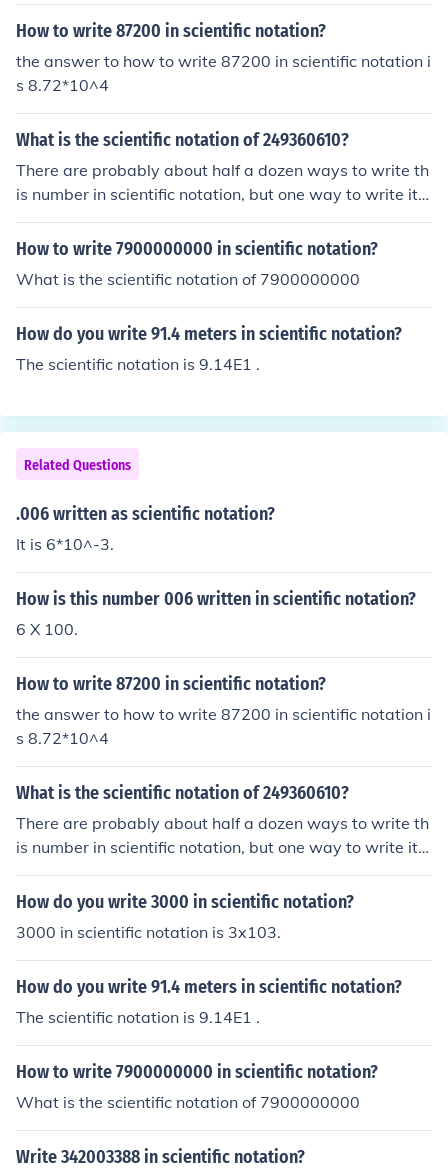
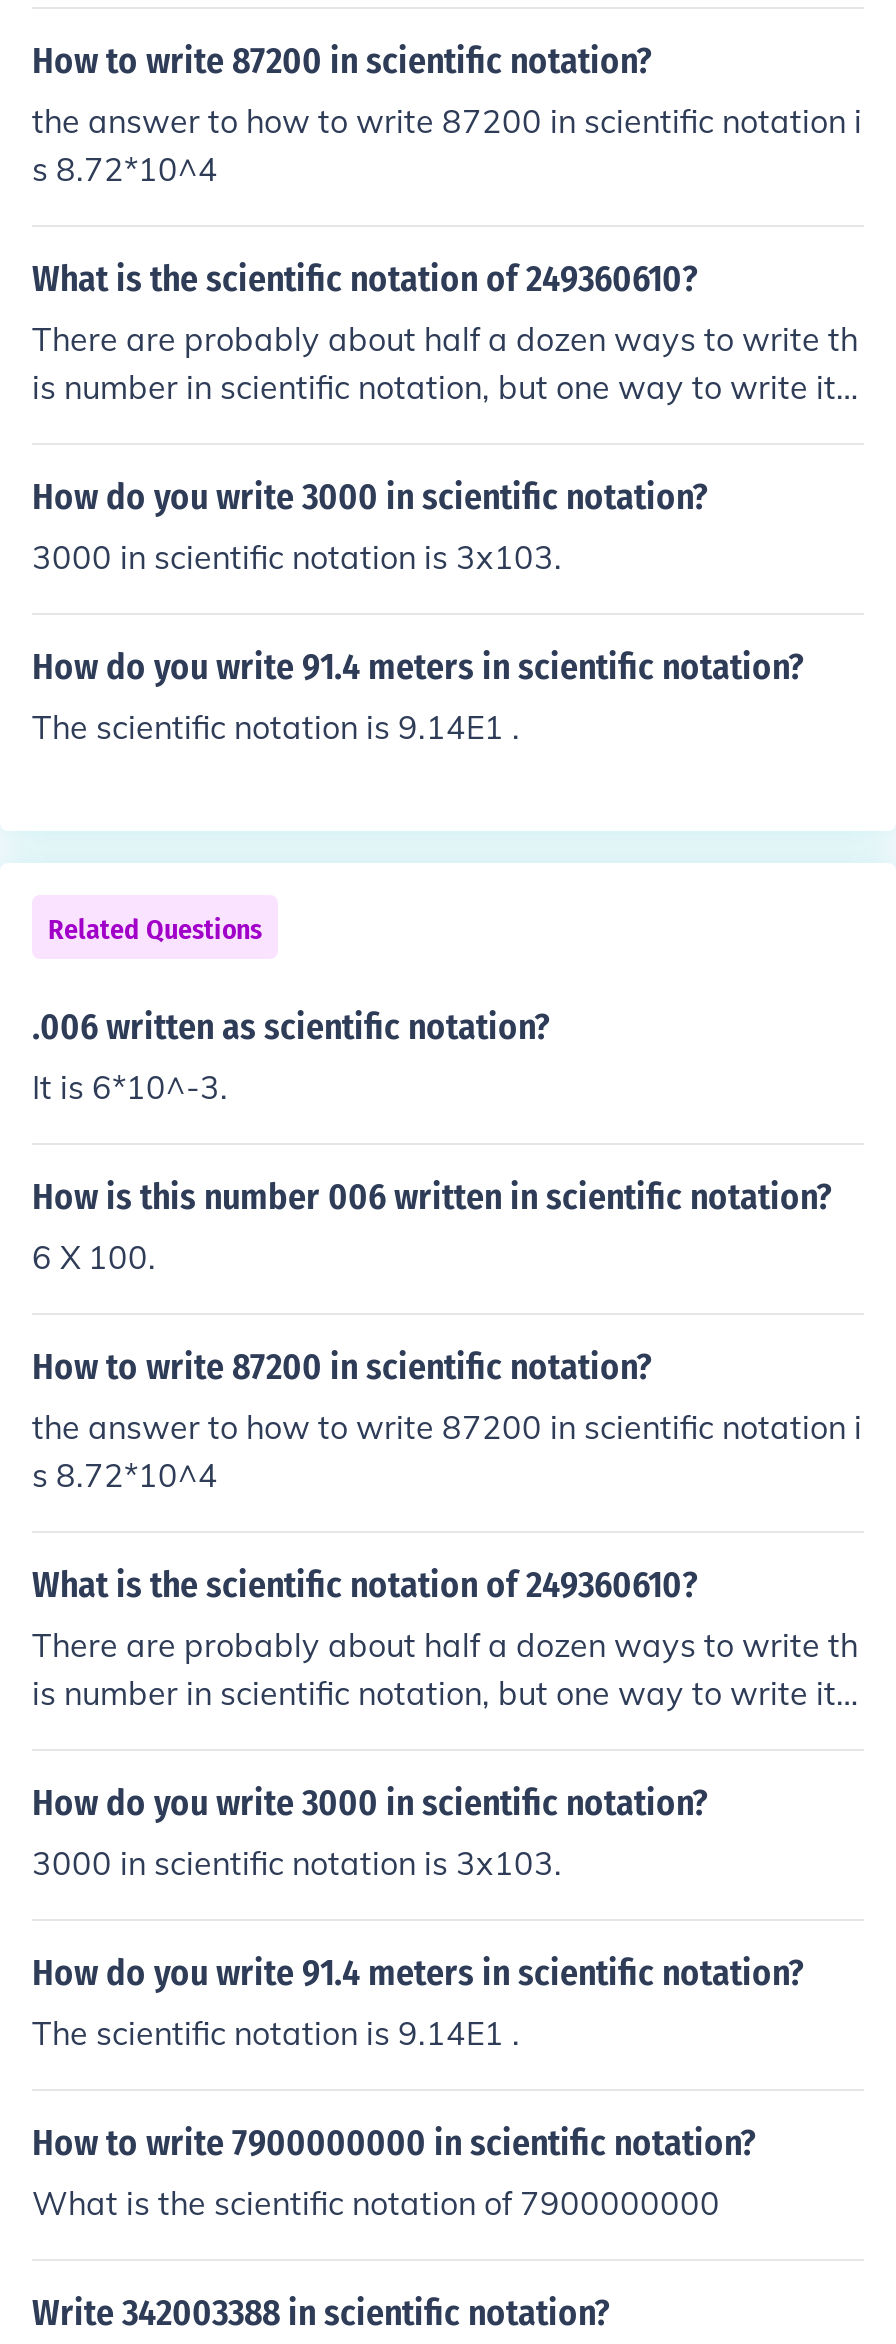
- How to write 7900000000 in scientific notation?
- What is the scientific notation of 7900000000
+ How do you write 3000 in scientific notation?
+ 3000 in scientific notation is 3x103.
